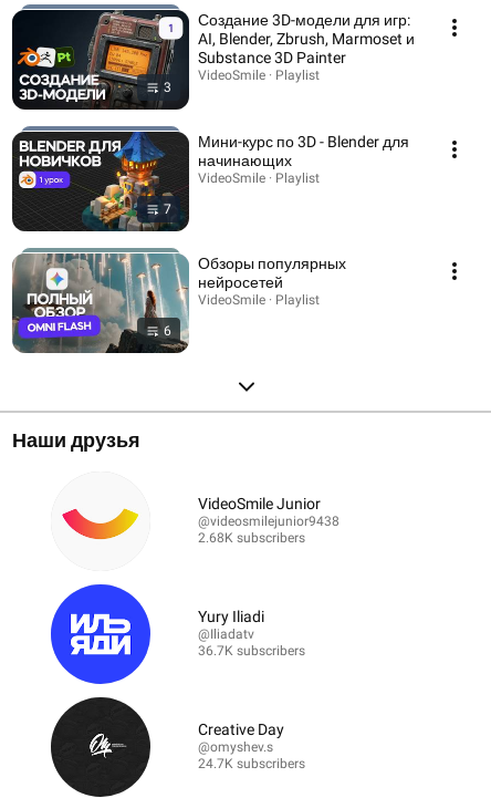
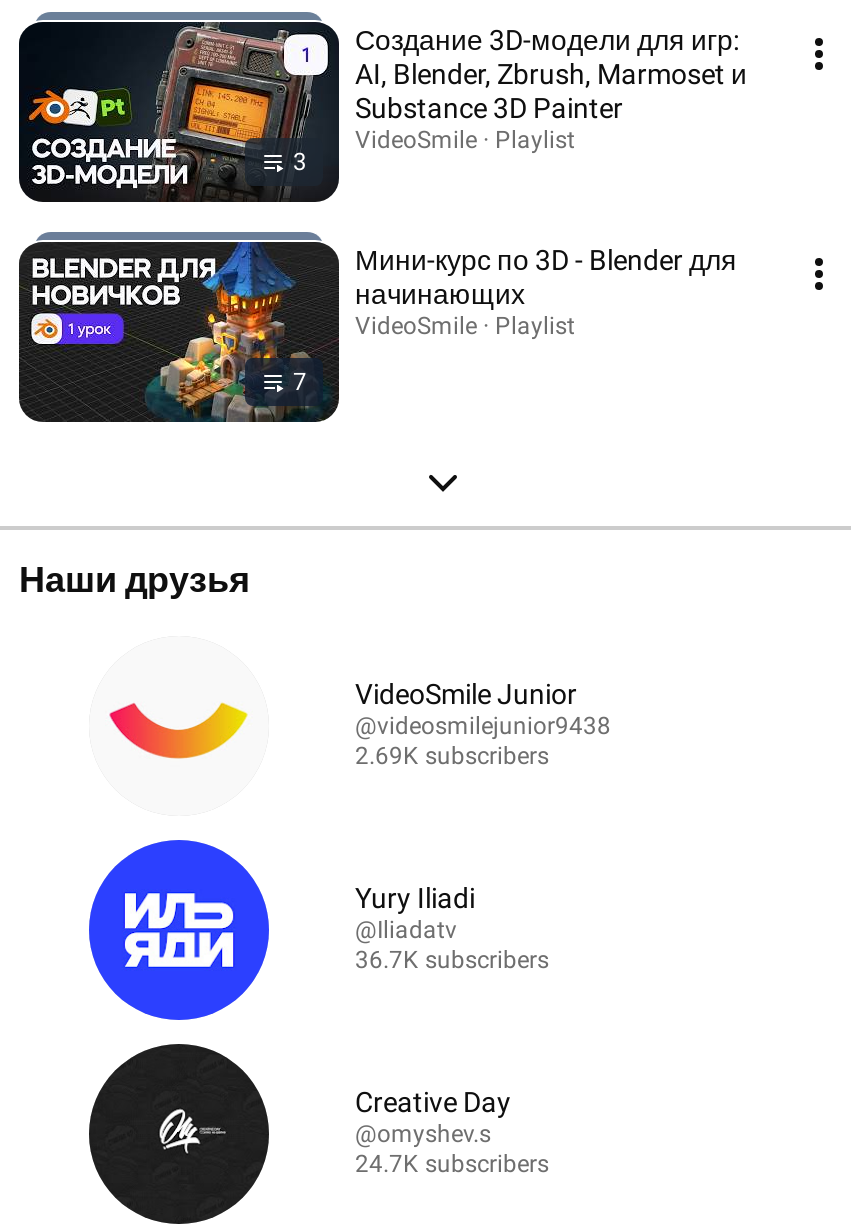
- [image]
- 6

- Обзоры популярных
- нейросетей
- VideoSmile · Playlist

- 2.68K subscribers
+ 2.69K subscribers
